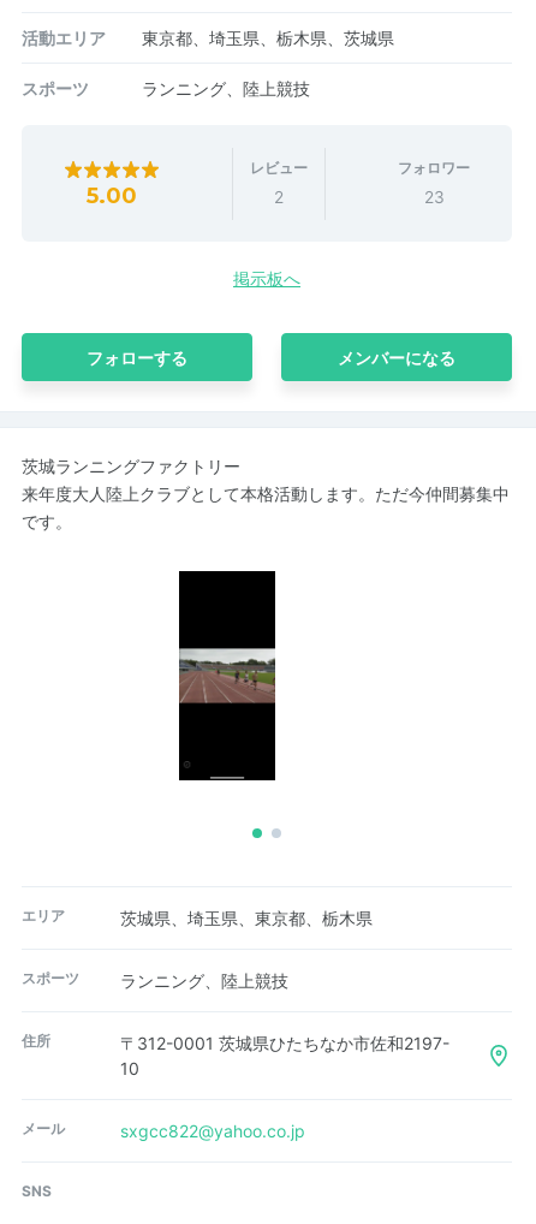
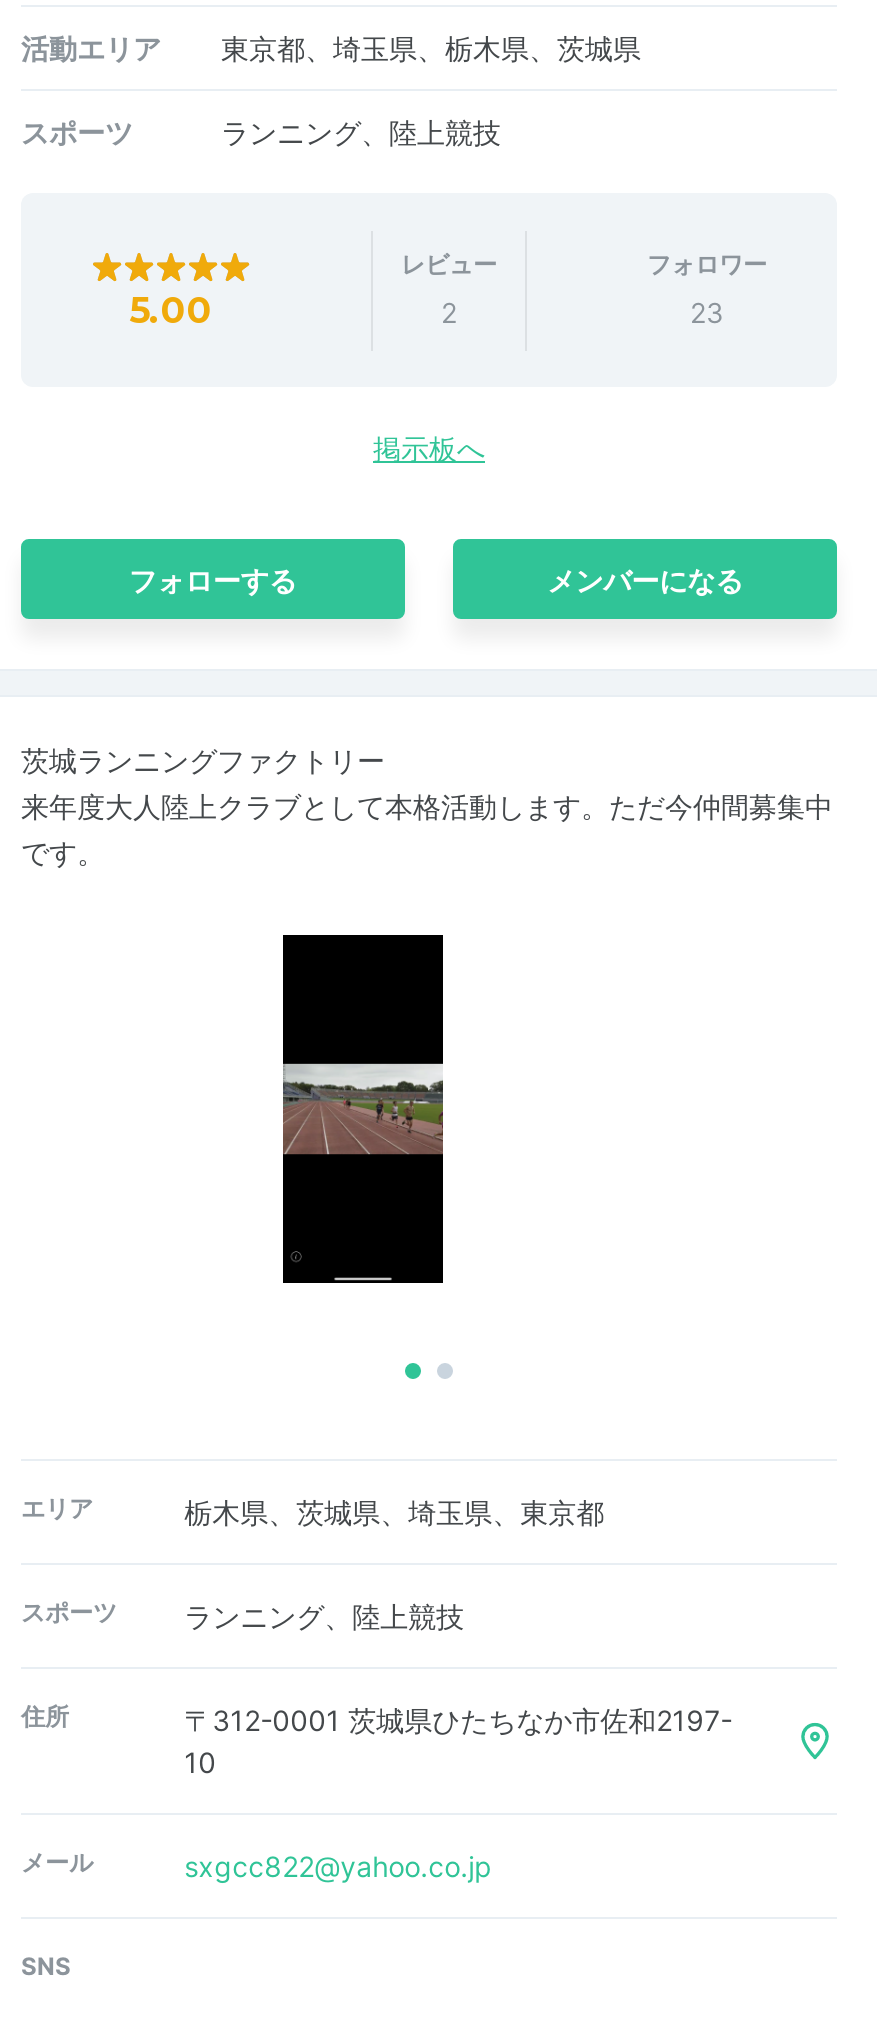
- 茨城県、埼玉県、東京都、栃木県
+ 栃木県、茨城県、埼玉県、東京都
